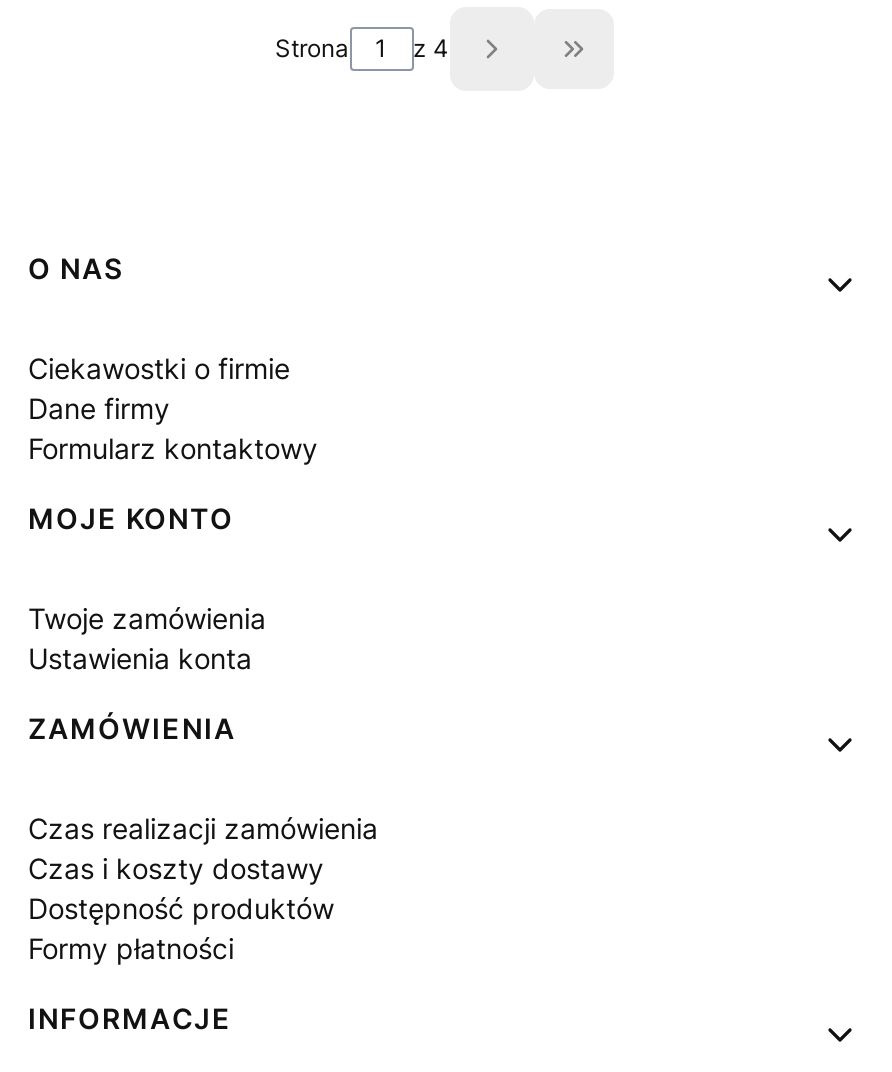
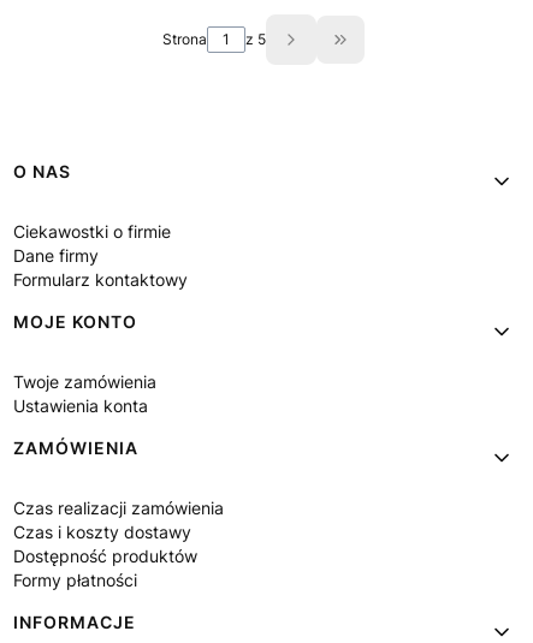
- z 4
+ z 5
